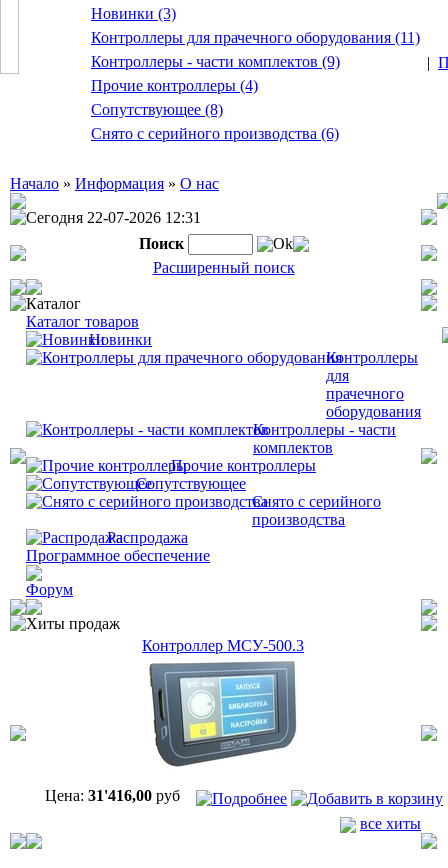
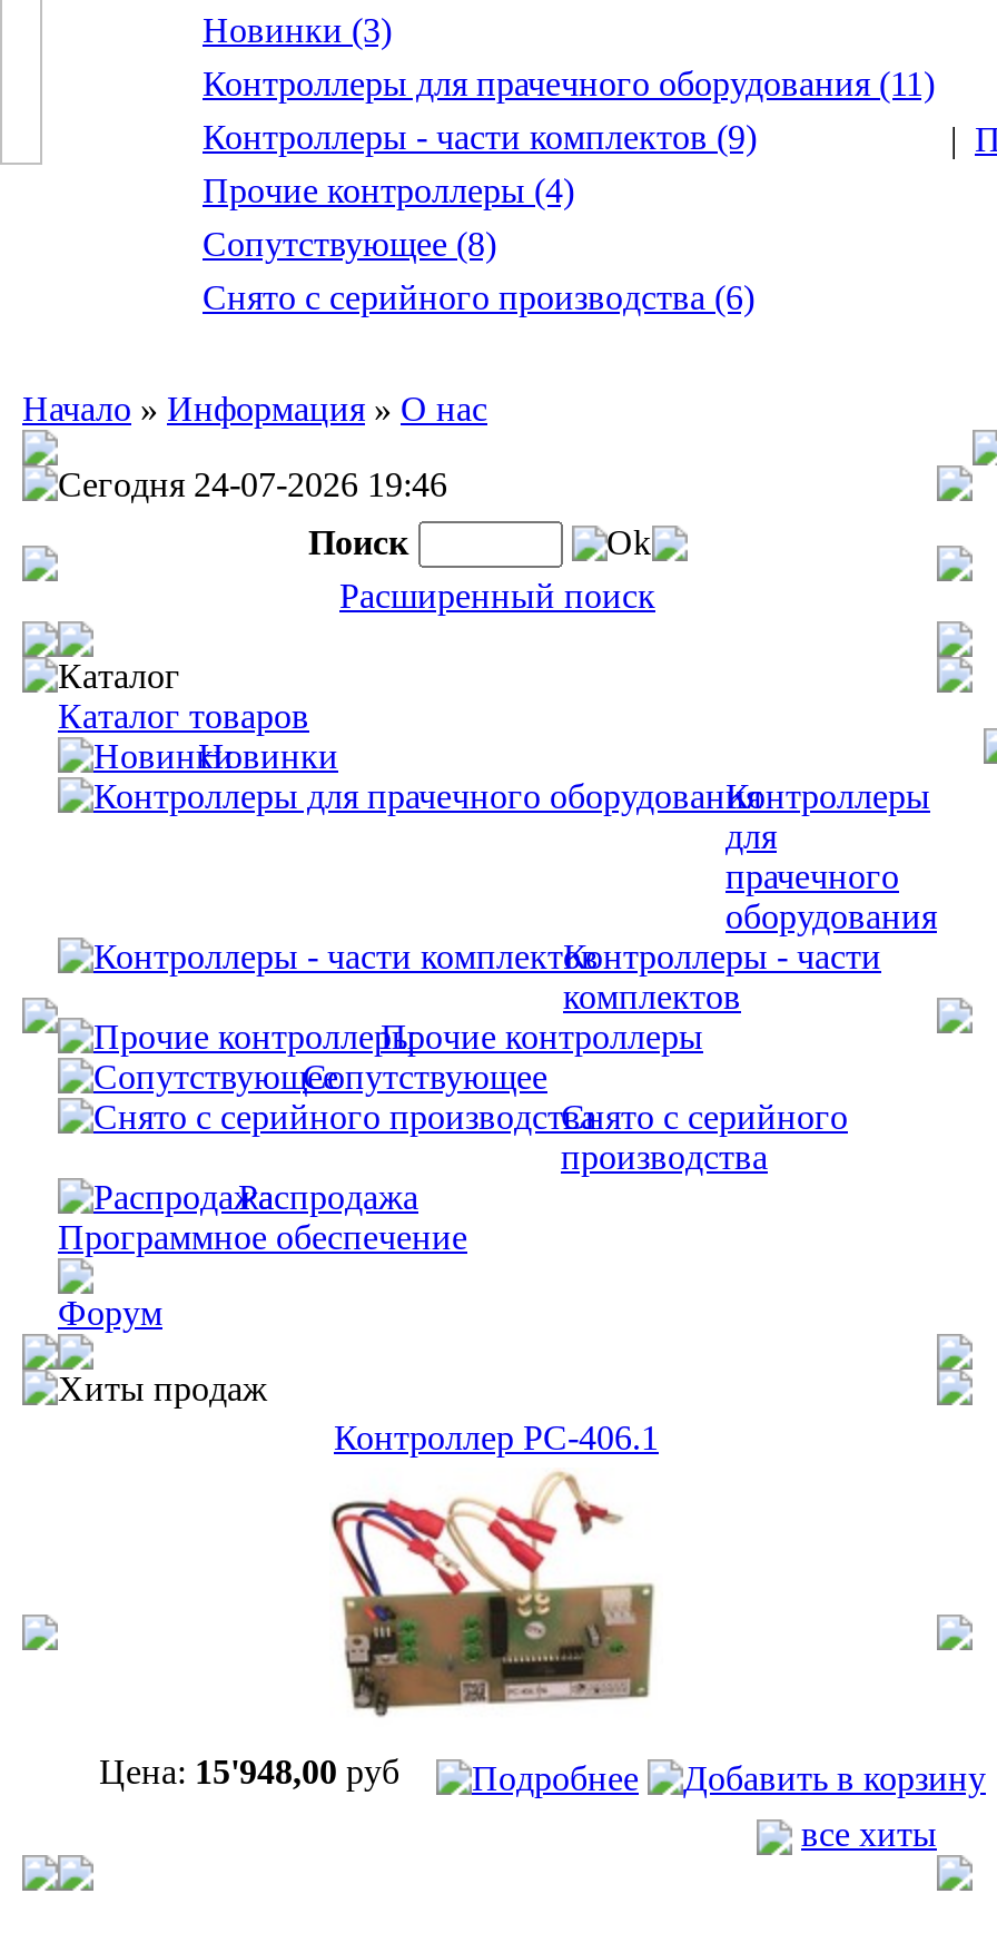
- Сегодня 22-07-2026 12:31
+ Сегодня 24-07-2026 19:46

- Контроллер МСУ-500.3
+ Контроллер РС-406.1

- [image]
- Цена: 31'416,00 руб
+ [image]
+ Цена: 15'948,00 руб
